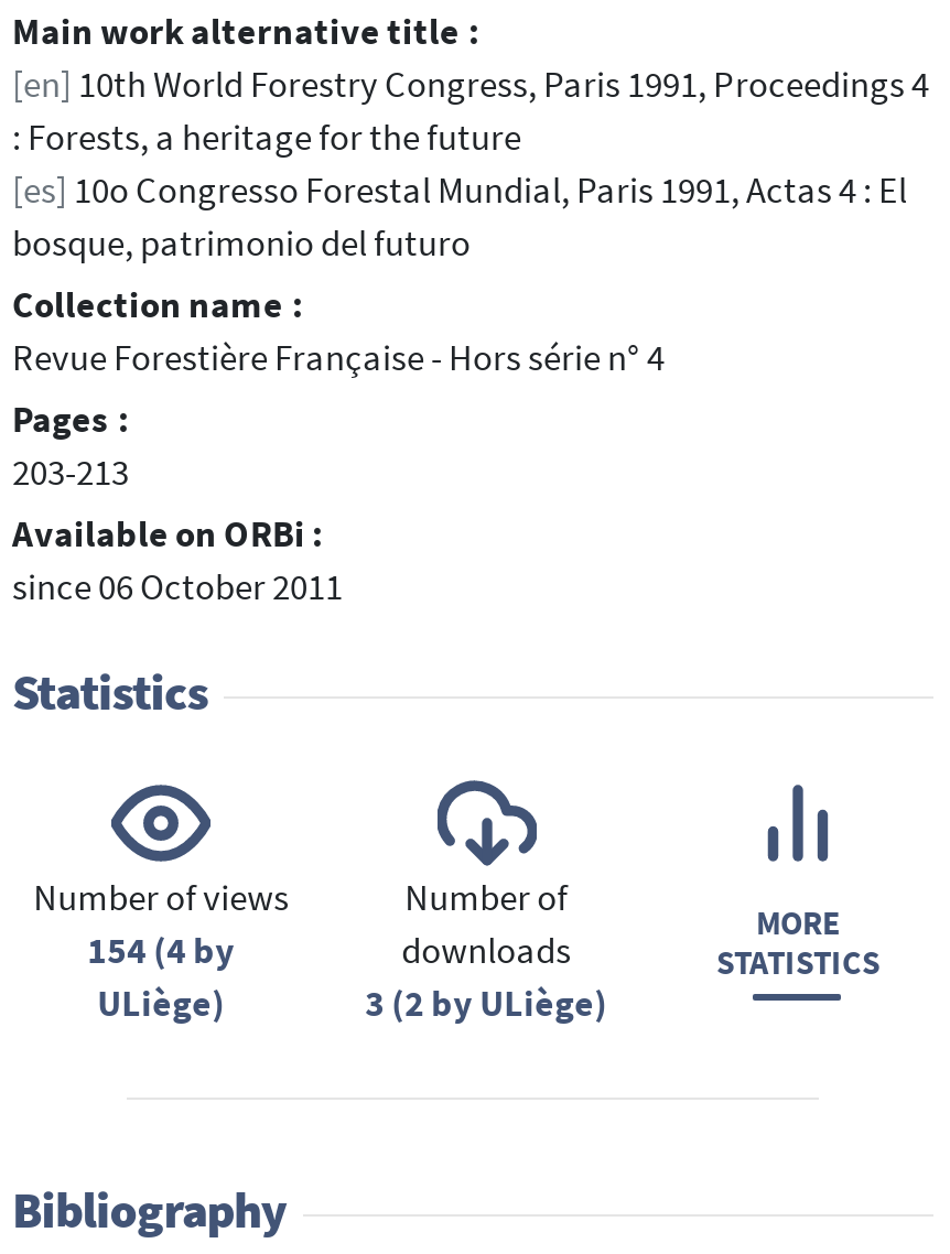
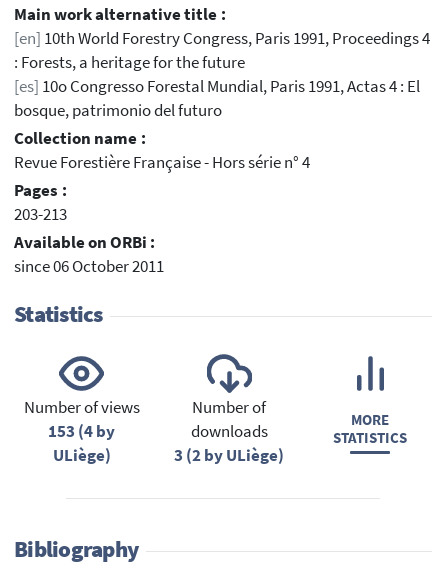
- 154 (4 by
+ 153 (4 by
